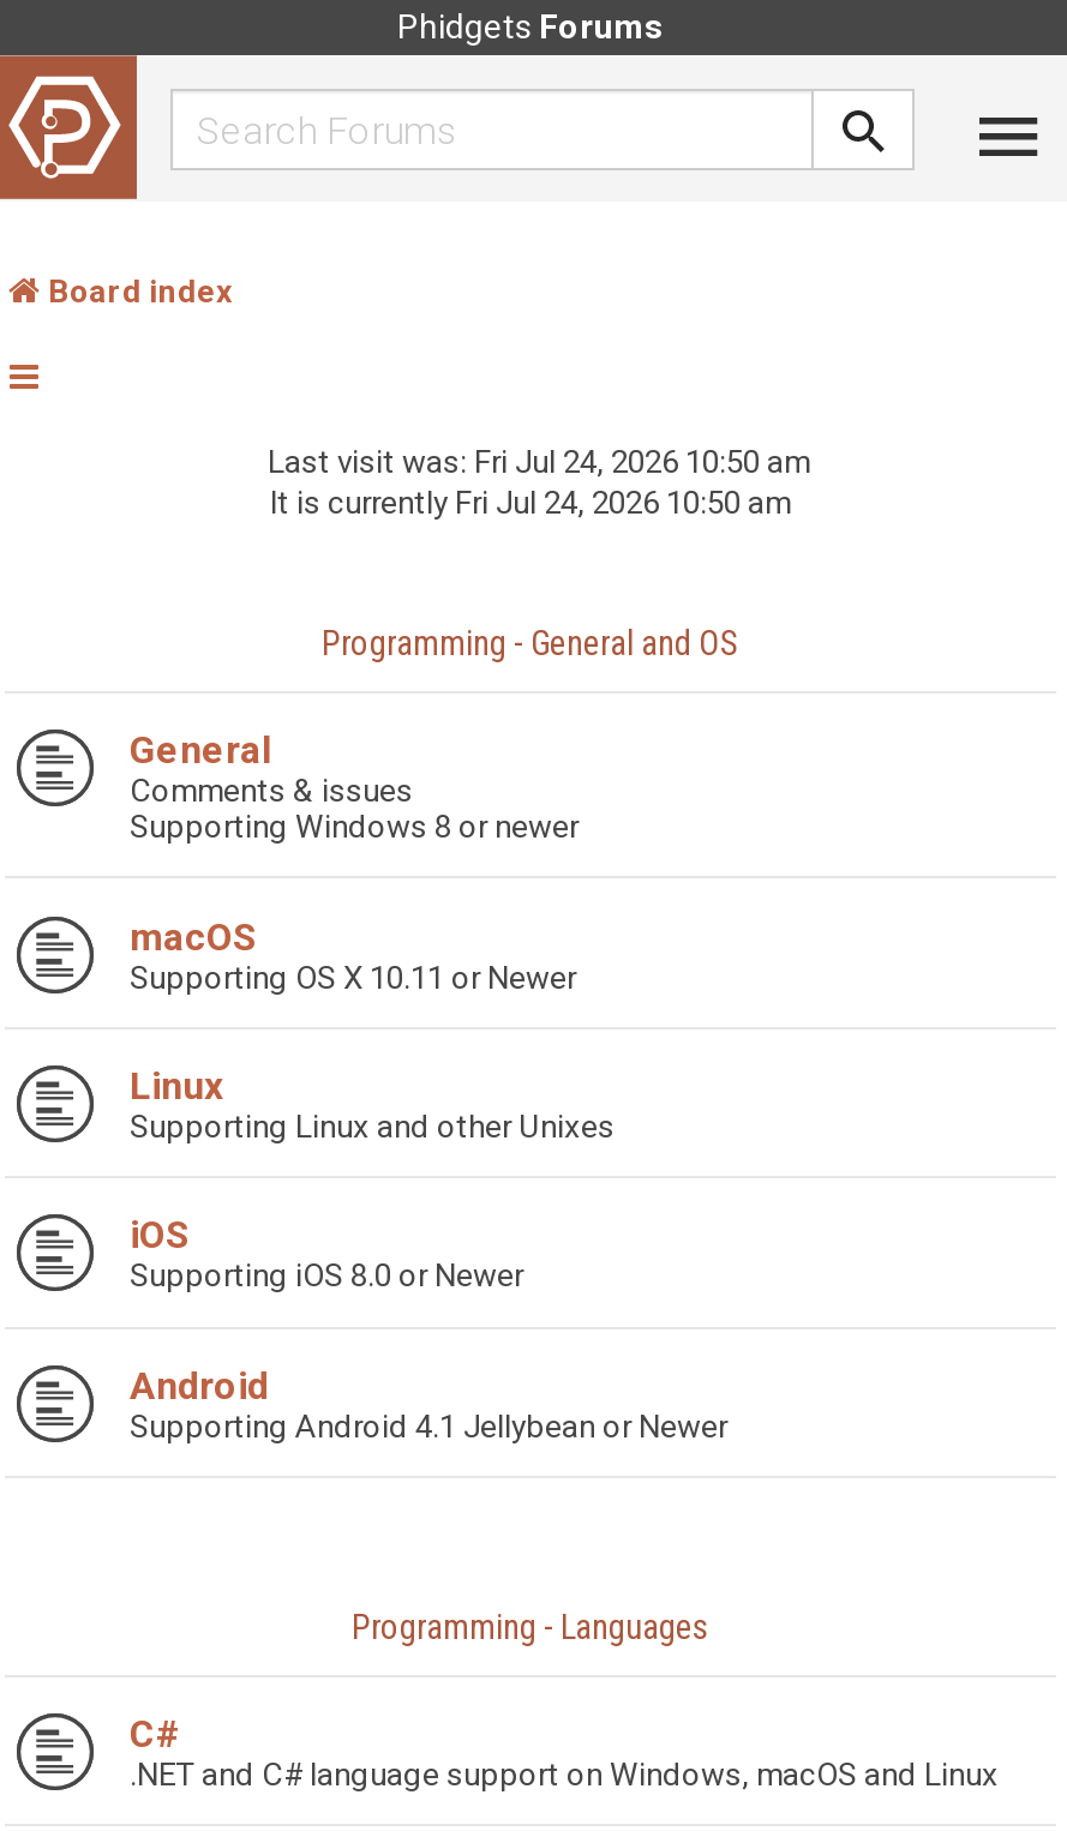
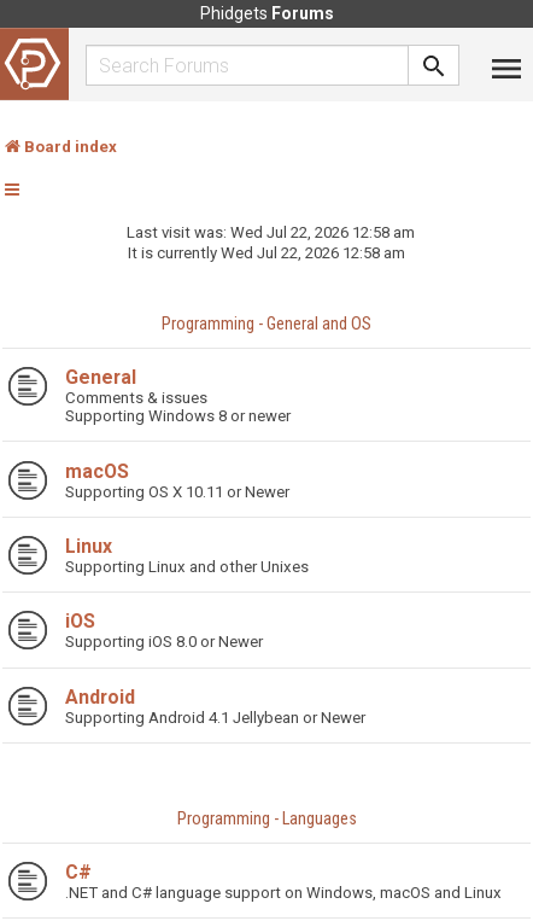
- Last visit was: Fri Jul 24, 2026 10:50 am
+ Last visit was: Wed Jul 22, 2026 12:58 am

- It is currently Fri Jul 24, 2026 10:50 am
+ It is currently Wed Jul 22, 2026 12:58 am
